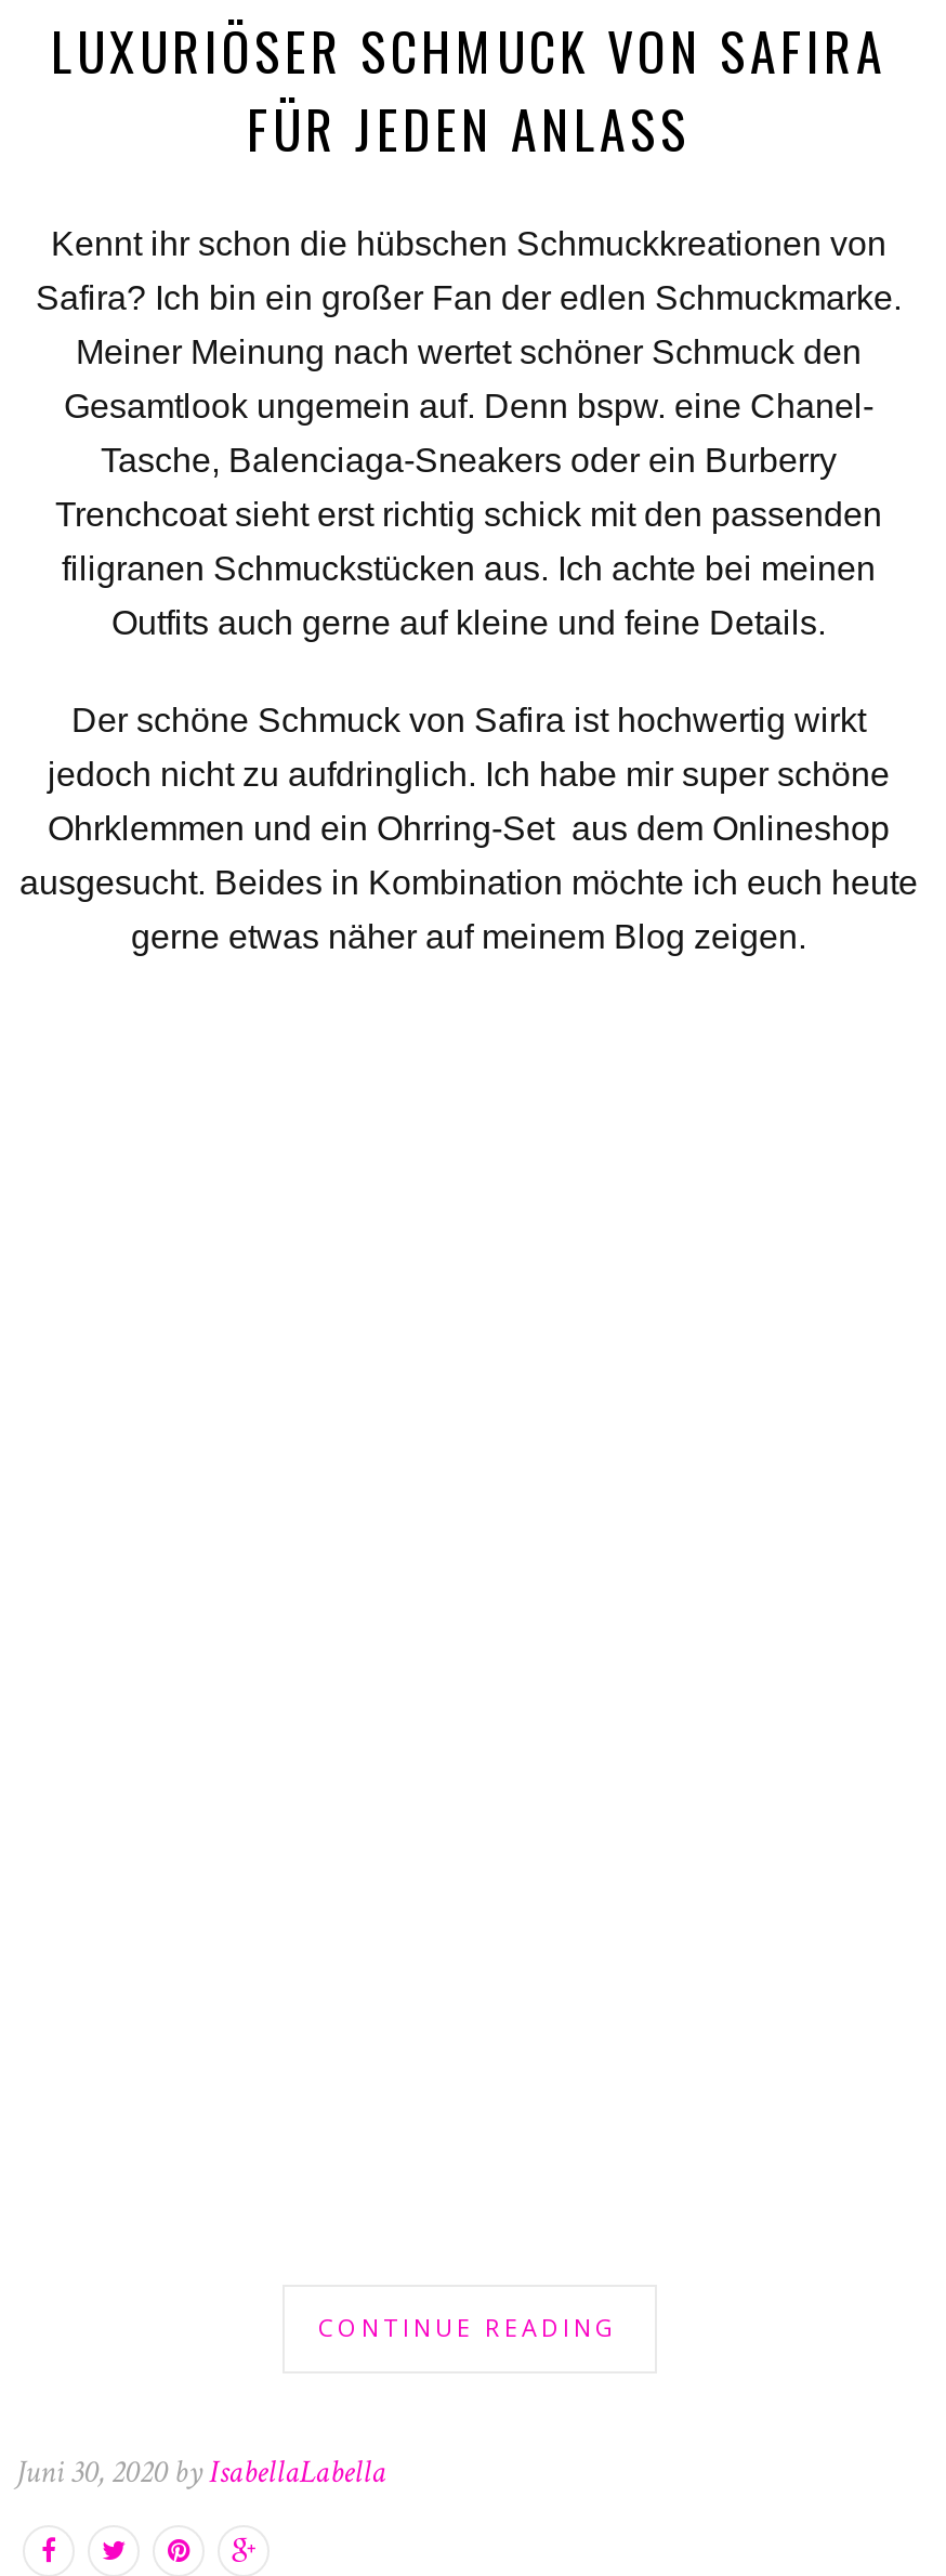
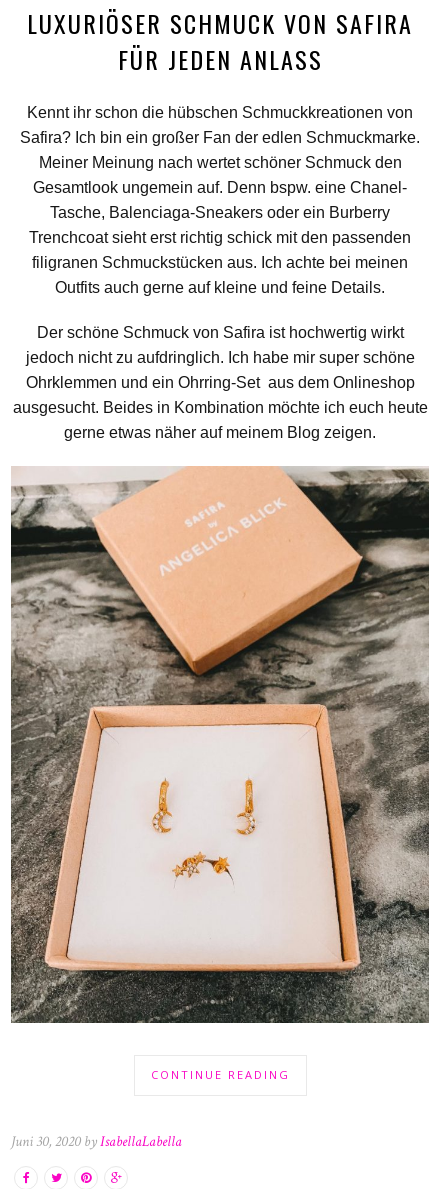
+ [image]
